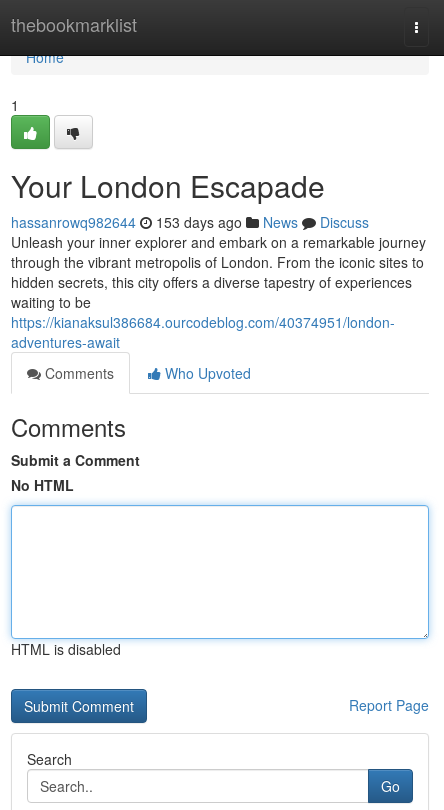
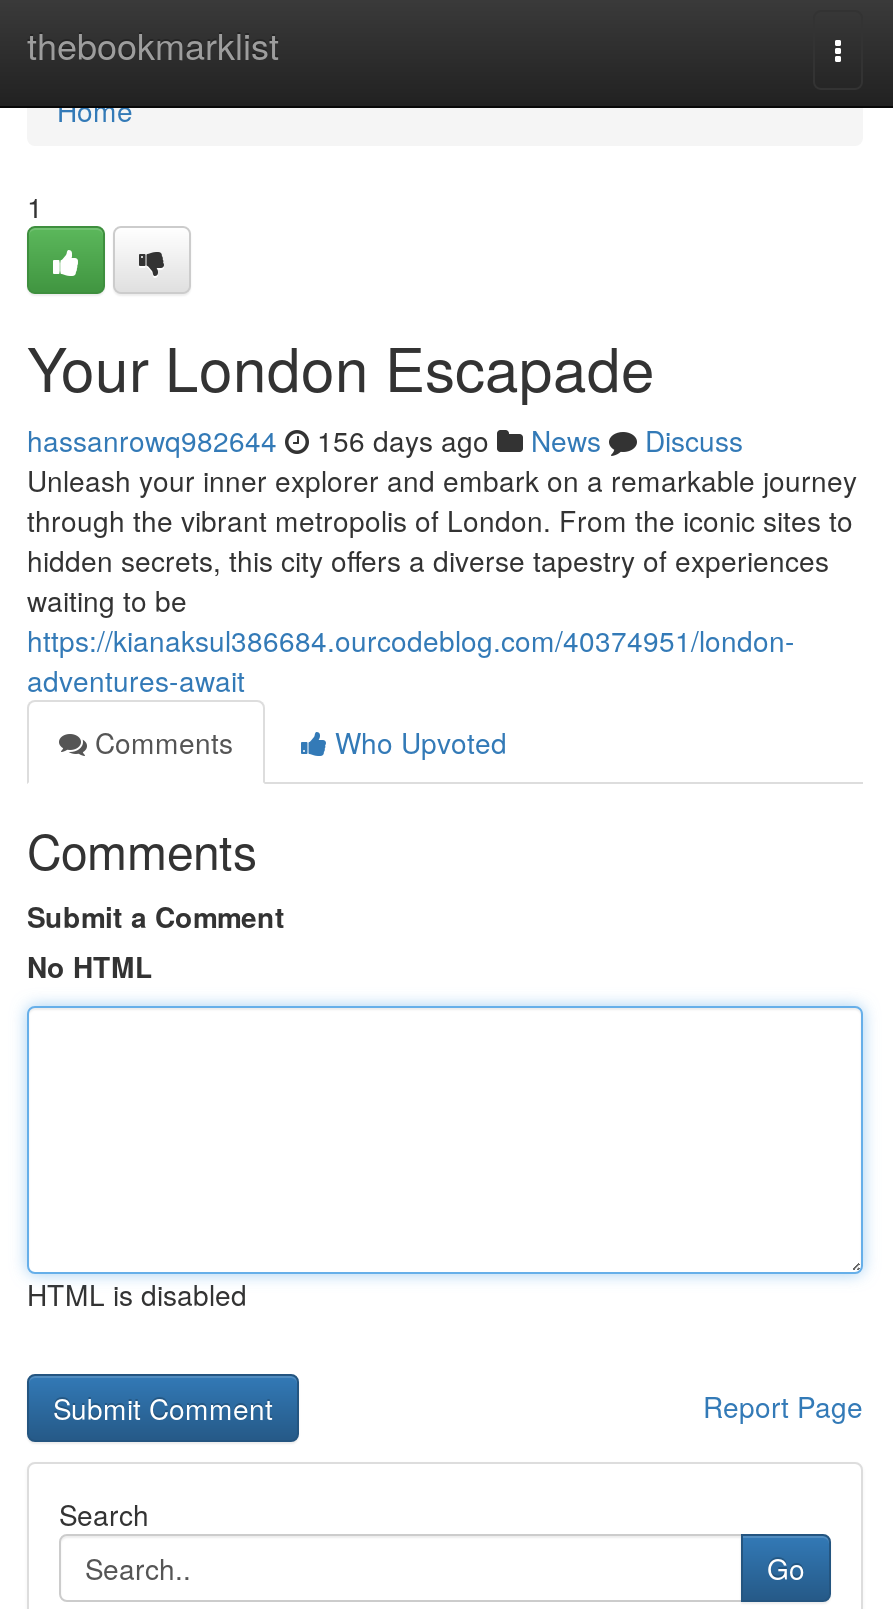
- hassanrowq982644 153 days ago News Discuss
+ hassanrowq982644 156 days ago News Discuss
